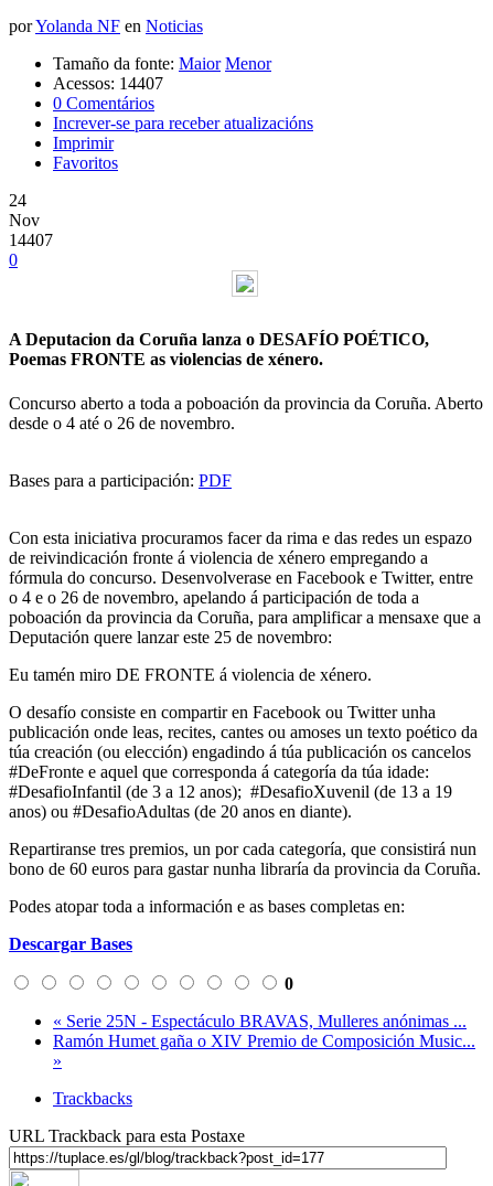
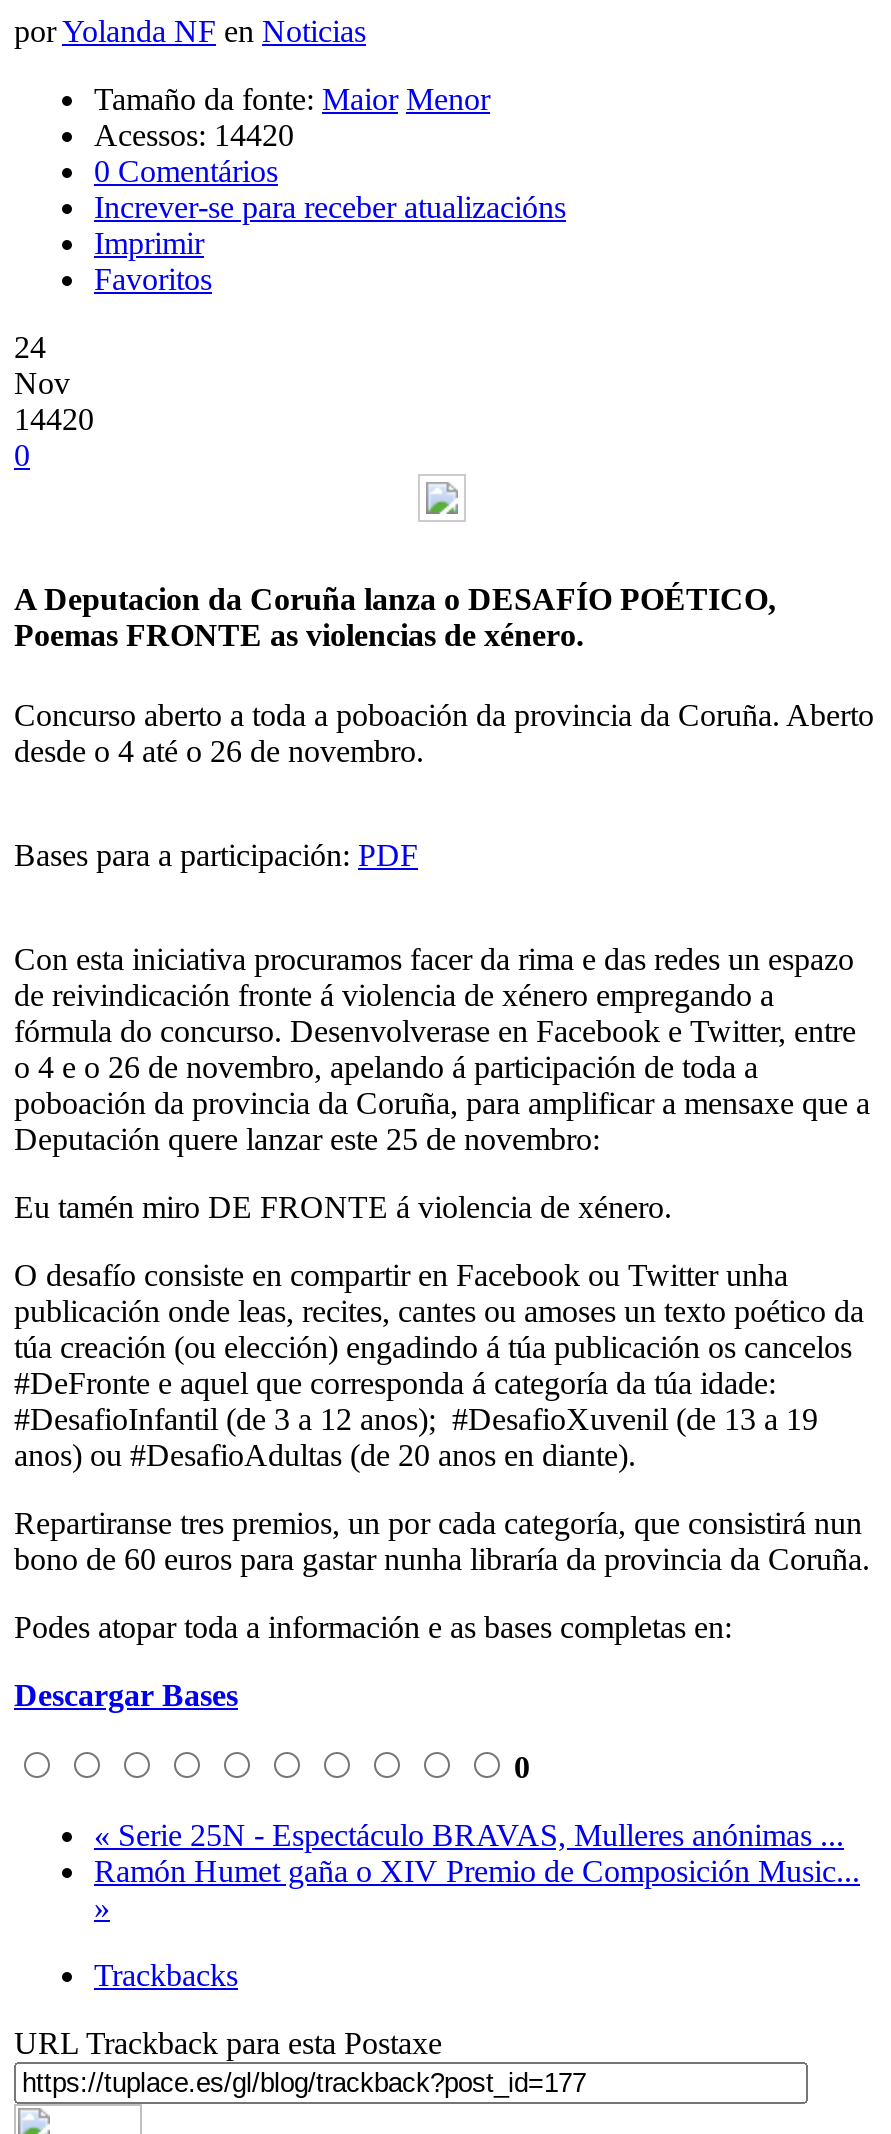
- Acessos: 14407
+ Acessos: 14420

- 14407
+ 14420
